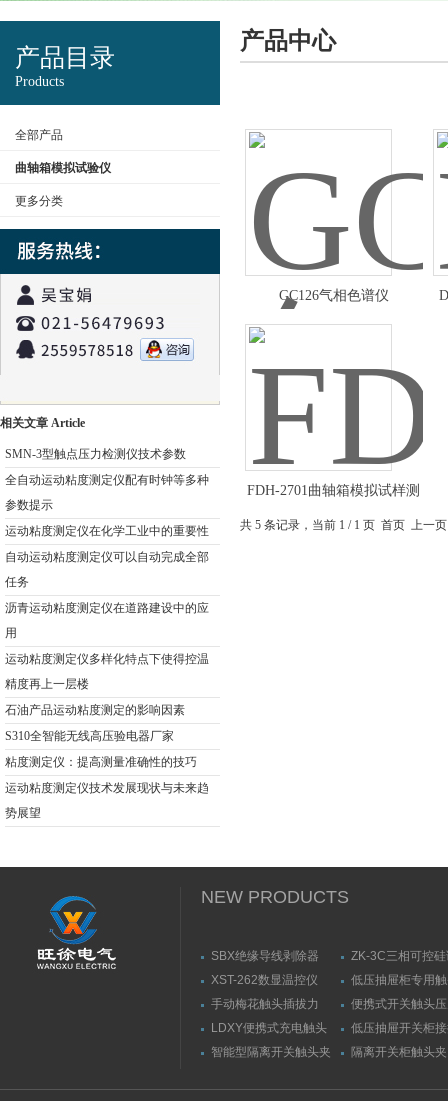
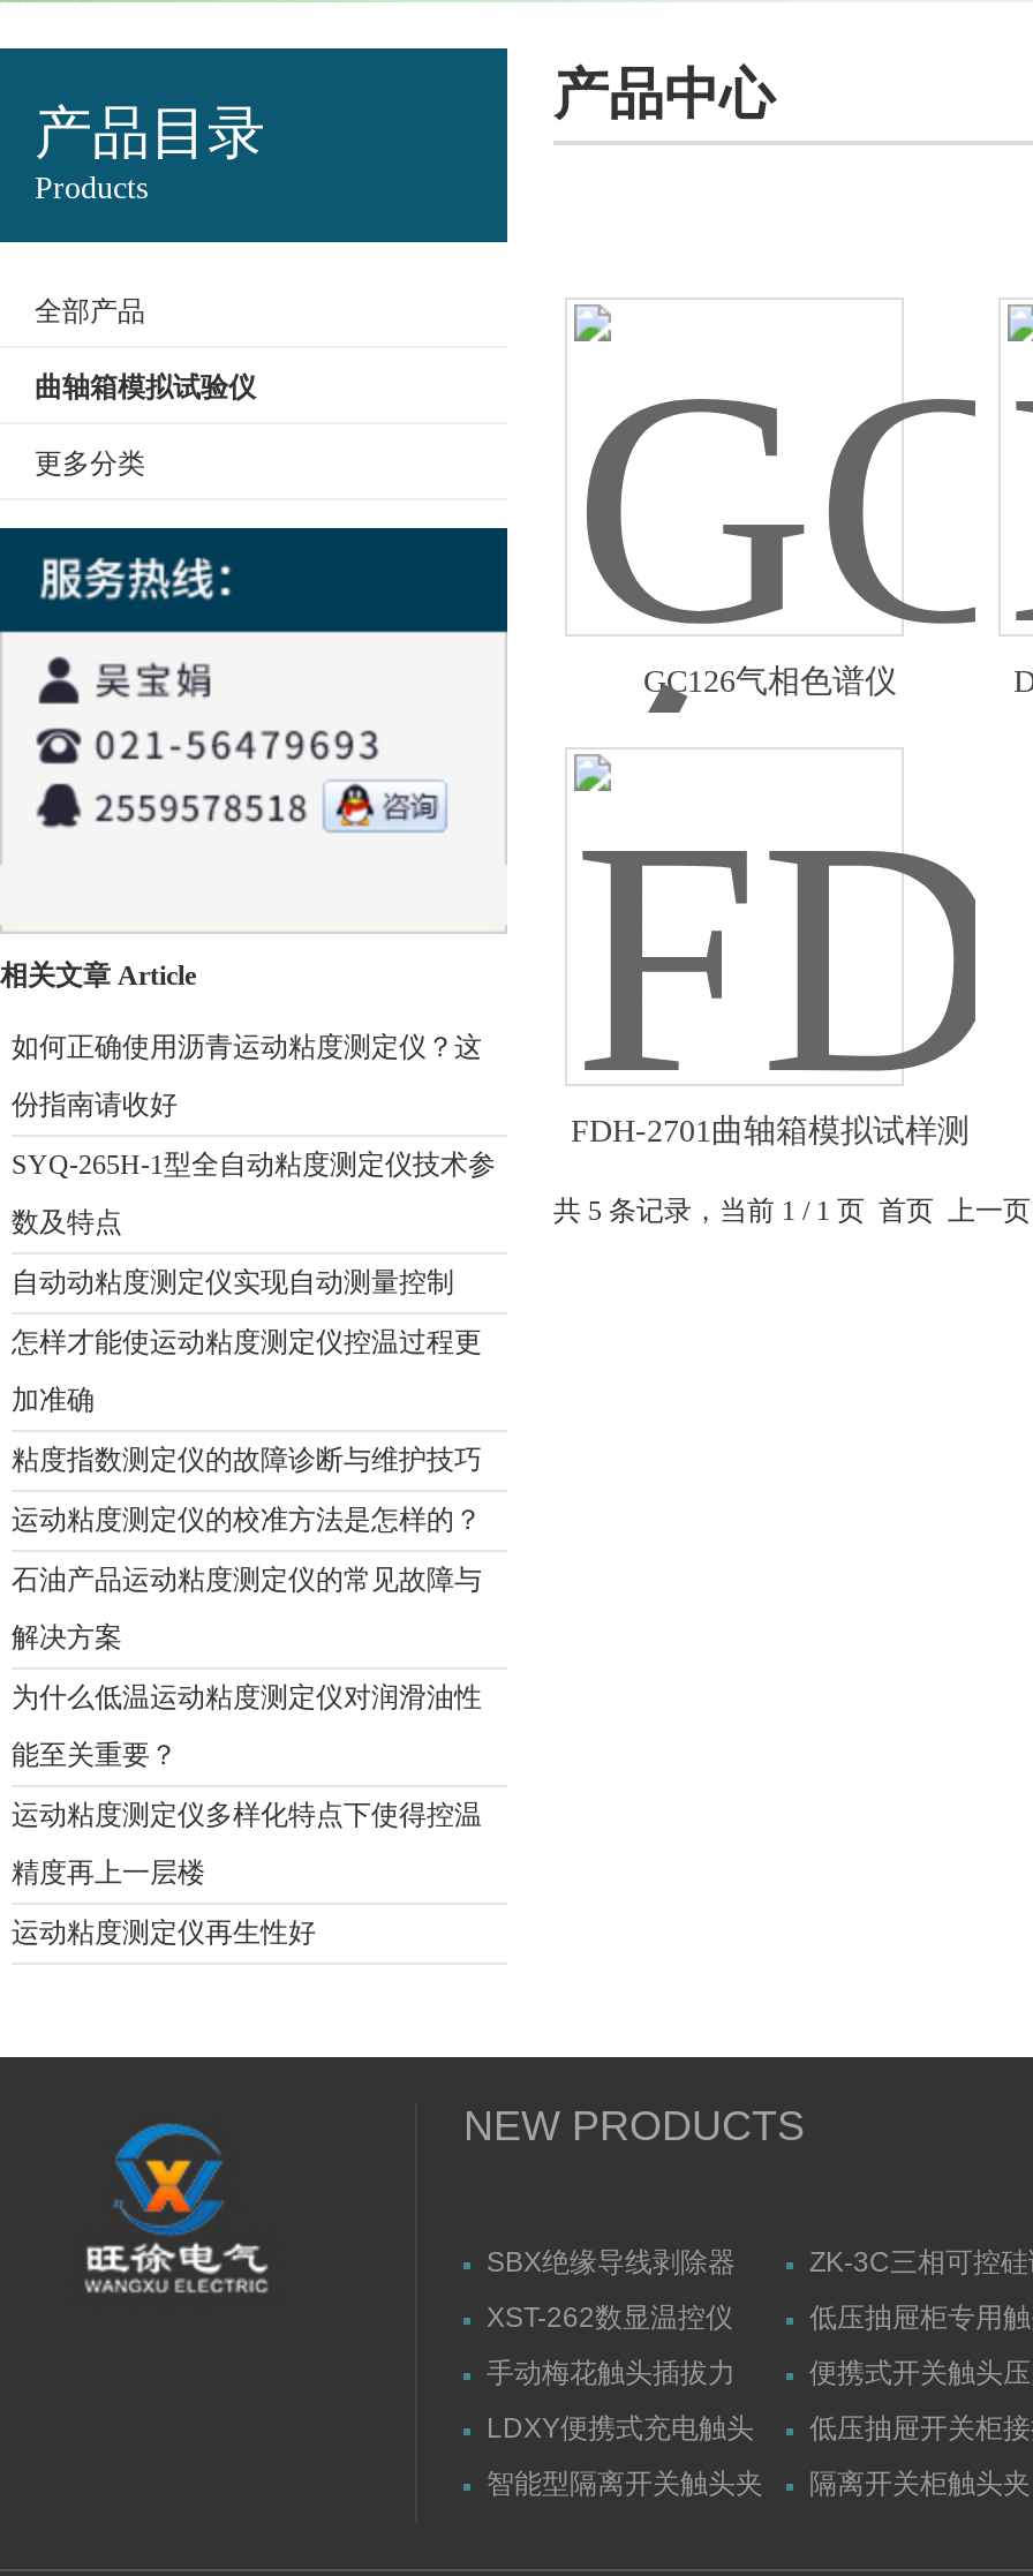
- SMN-3型触点压力检测仪技术参数
- 全自动运动粘度测定仪配有时钟等多种
- 参数提示
- 运动粘度测定仪在化学工业中的重要性
- 自动运动粘度测定仪可以自动完成全部
- 任务
- 沥青运动粘度测定仪在道路建设中的应
- 用
+ 如何正确使用沥青运动粘度测定仪？这
+ 份指南请收好
+ SYQ-265H-1型全自动粘度测定仪技术参
+ 数及特点
+ 自动动粘度测定仪实现自动测量控制
+ 怎样才能使运动粘度测定仪控温过程更
+ 加准确
+ 粘度指数测定仪的故障诊断与维护技巧
+ 运动粘度测定仪的校准方法是怎样的？
+ 石油产品运动粘度测定仪的常见故障与
+ 解决方案
+ 为什么低温运动粘度测定仪对润滑油性
+ 能至关重要？

moved down: 运动粘度测定仪多样化特点下使得控温 | 精度再上一层楼

- 石油产品运动粘度测定的影响因素
- S310全智能无线高压验电器厂家
- 粘度测定仪：提高测量准确性的技巧
- 运动粘度测定仪技术发展现状与未来趋
- 势展望
+ 运动粘度测定仪再生性好
